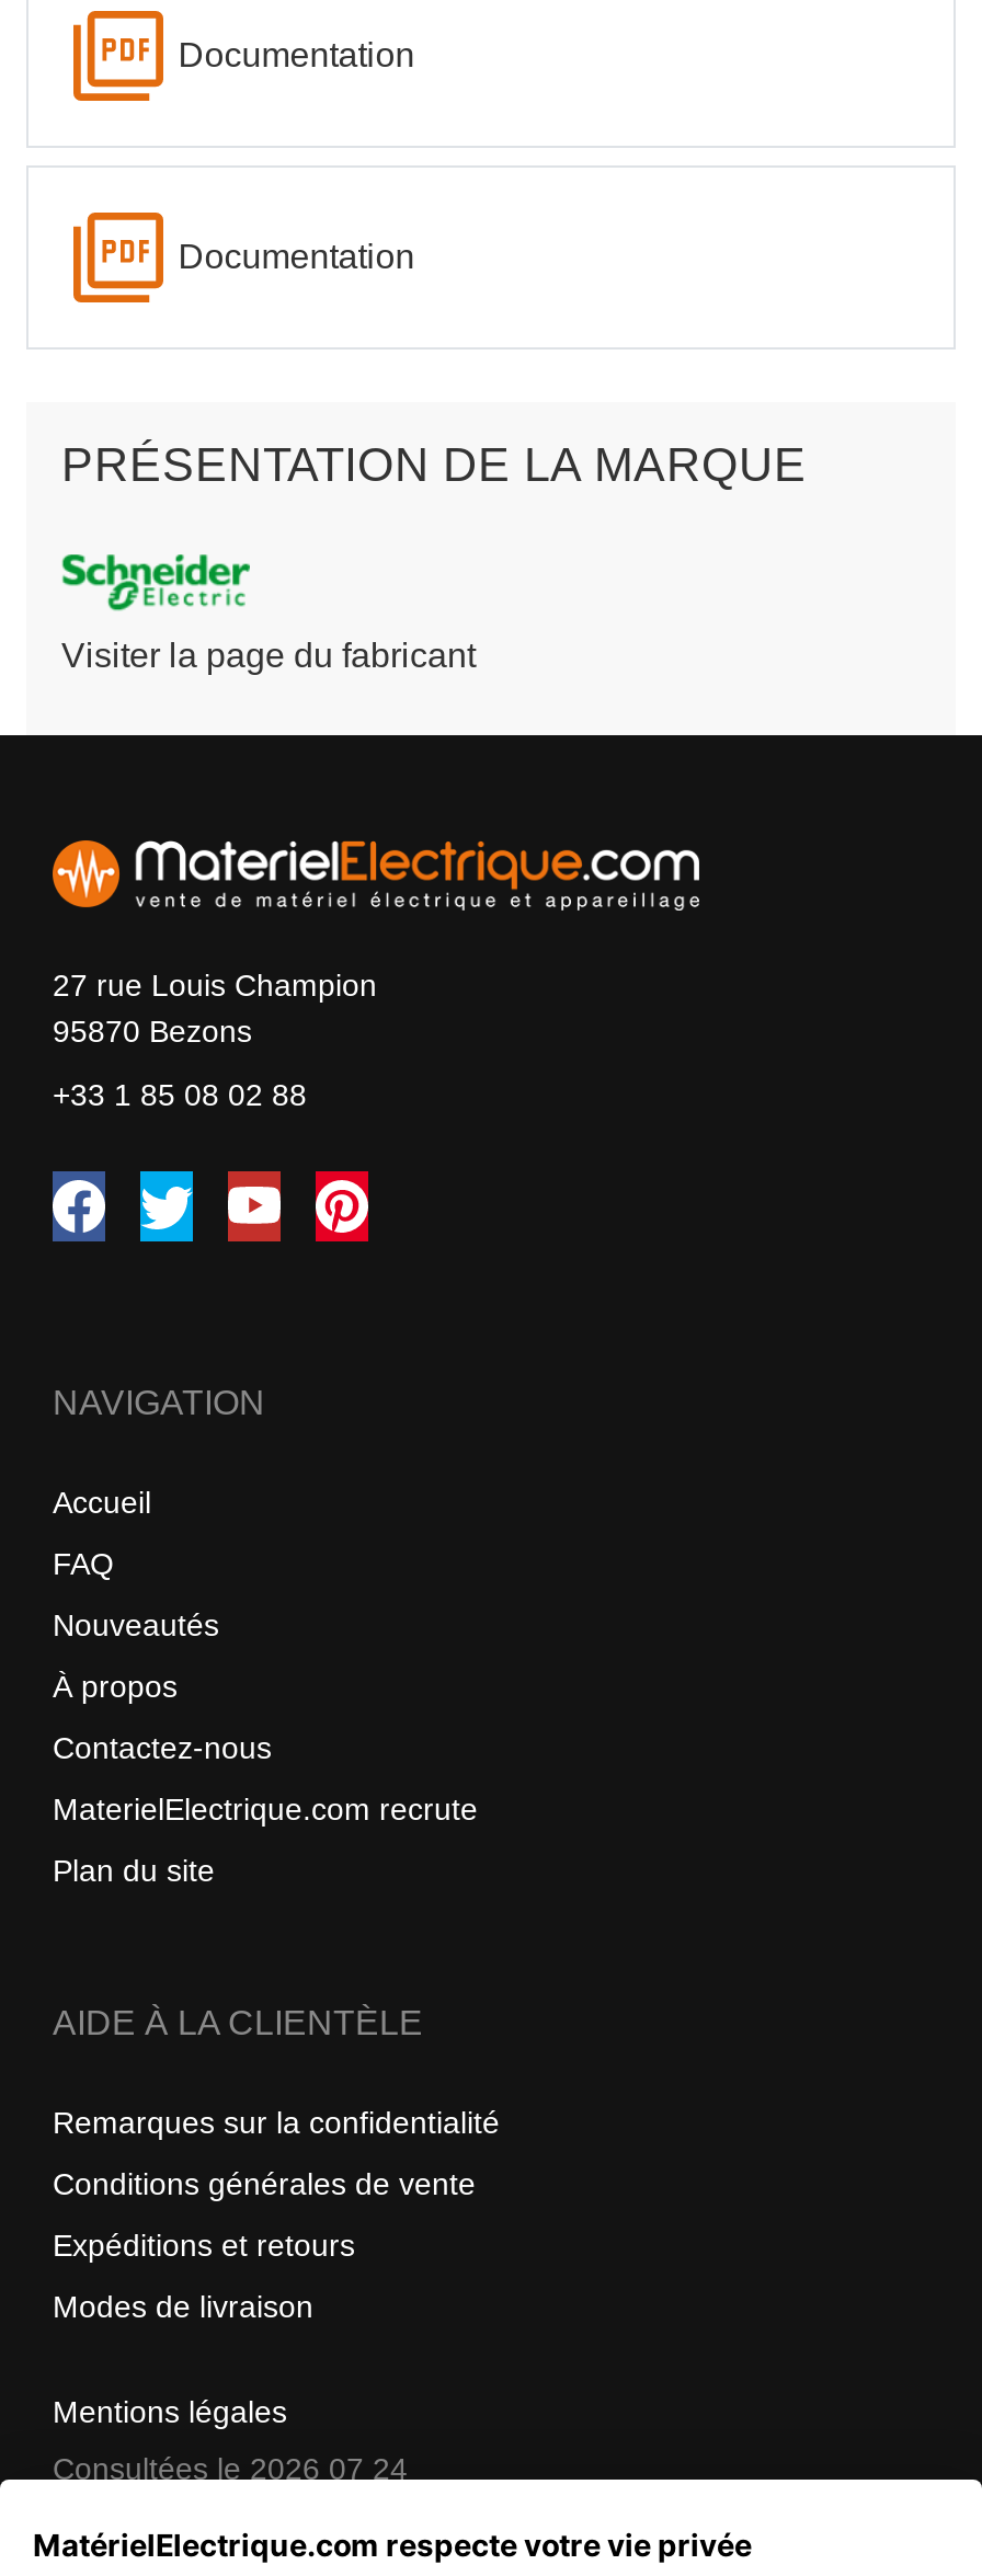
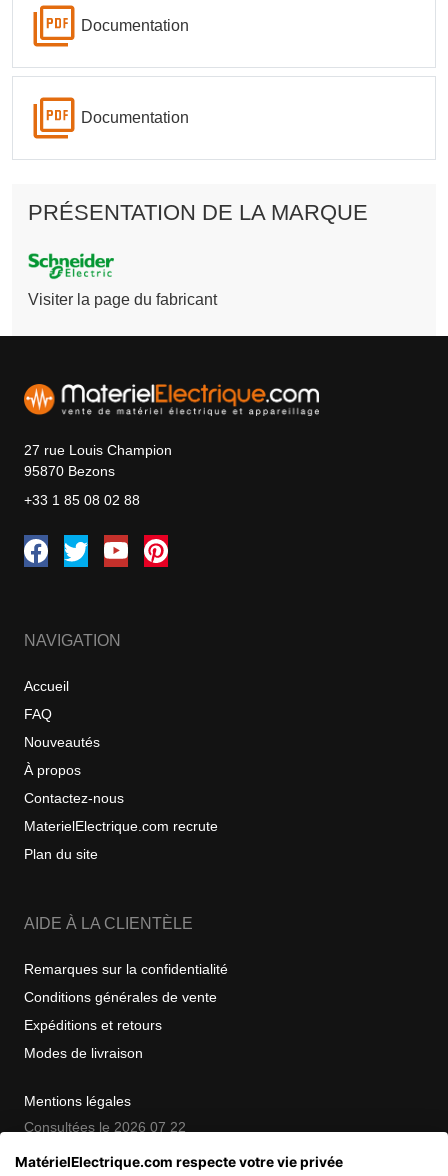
- Consultées le 2026 07 24
+ Consultées le 2026 07 22
